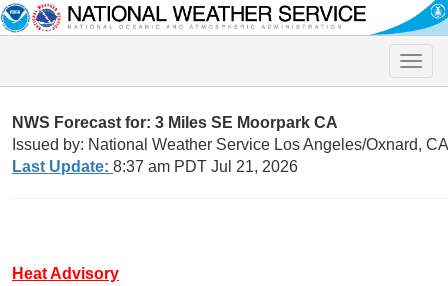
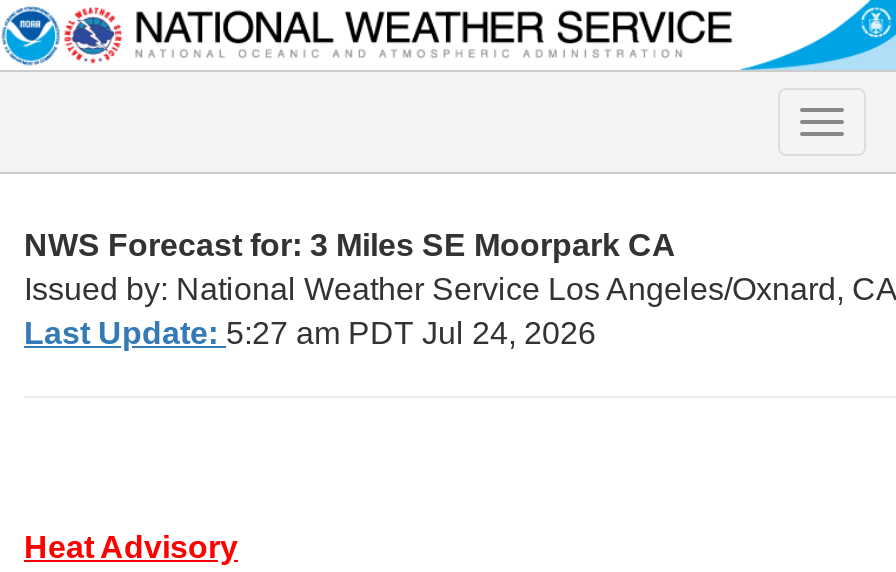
- Last Update: 8:37 am PDT Jul 21, 2026
+ Last Update: 5:27 am PDT Jul 24, 2026
